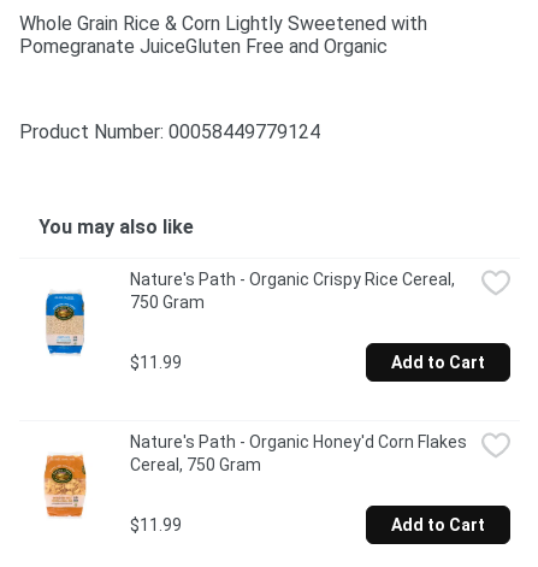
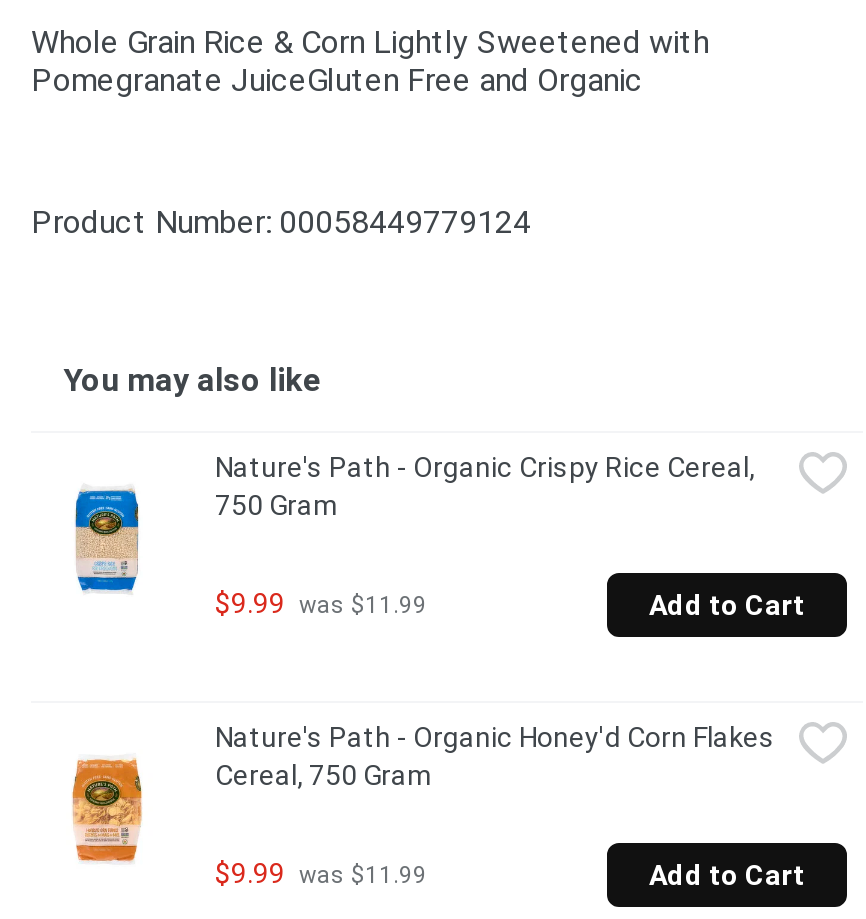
- $11.99
+ $9.99 was $11.99

- $11.99
+ $9.99 was $11.99
